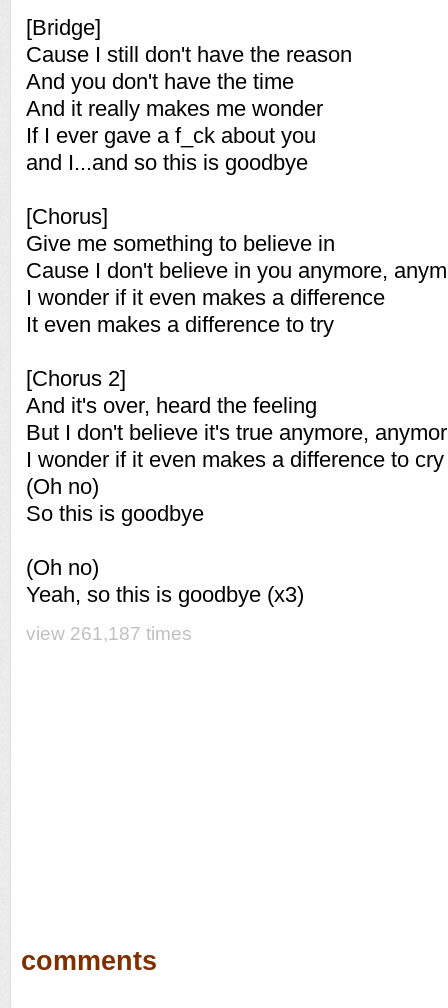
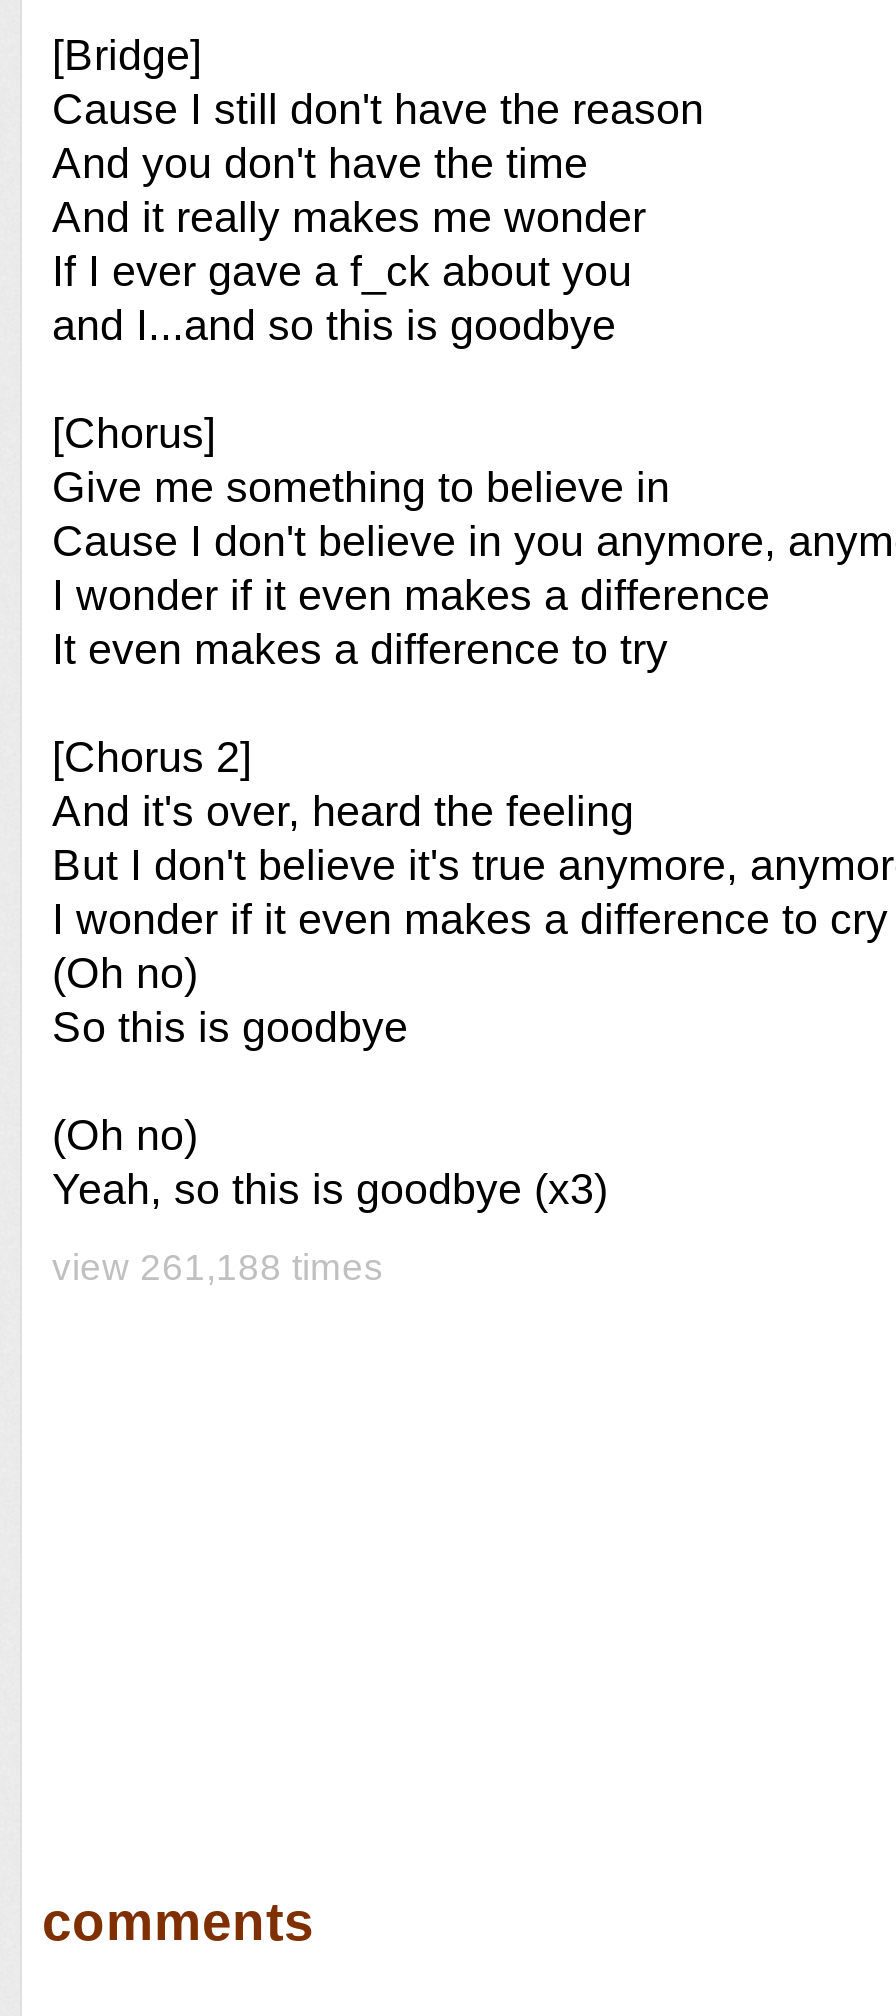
- view 261,187 times
+ view 261,188 times
